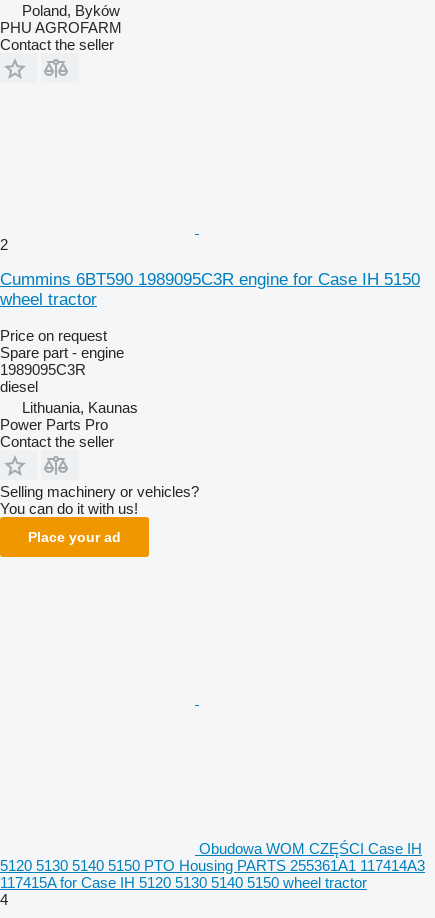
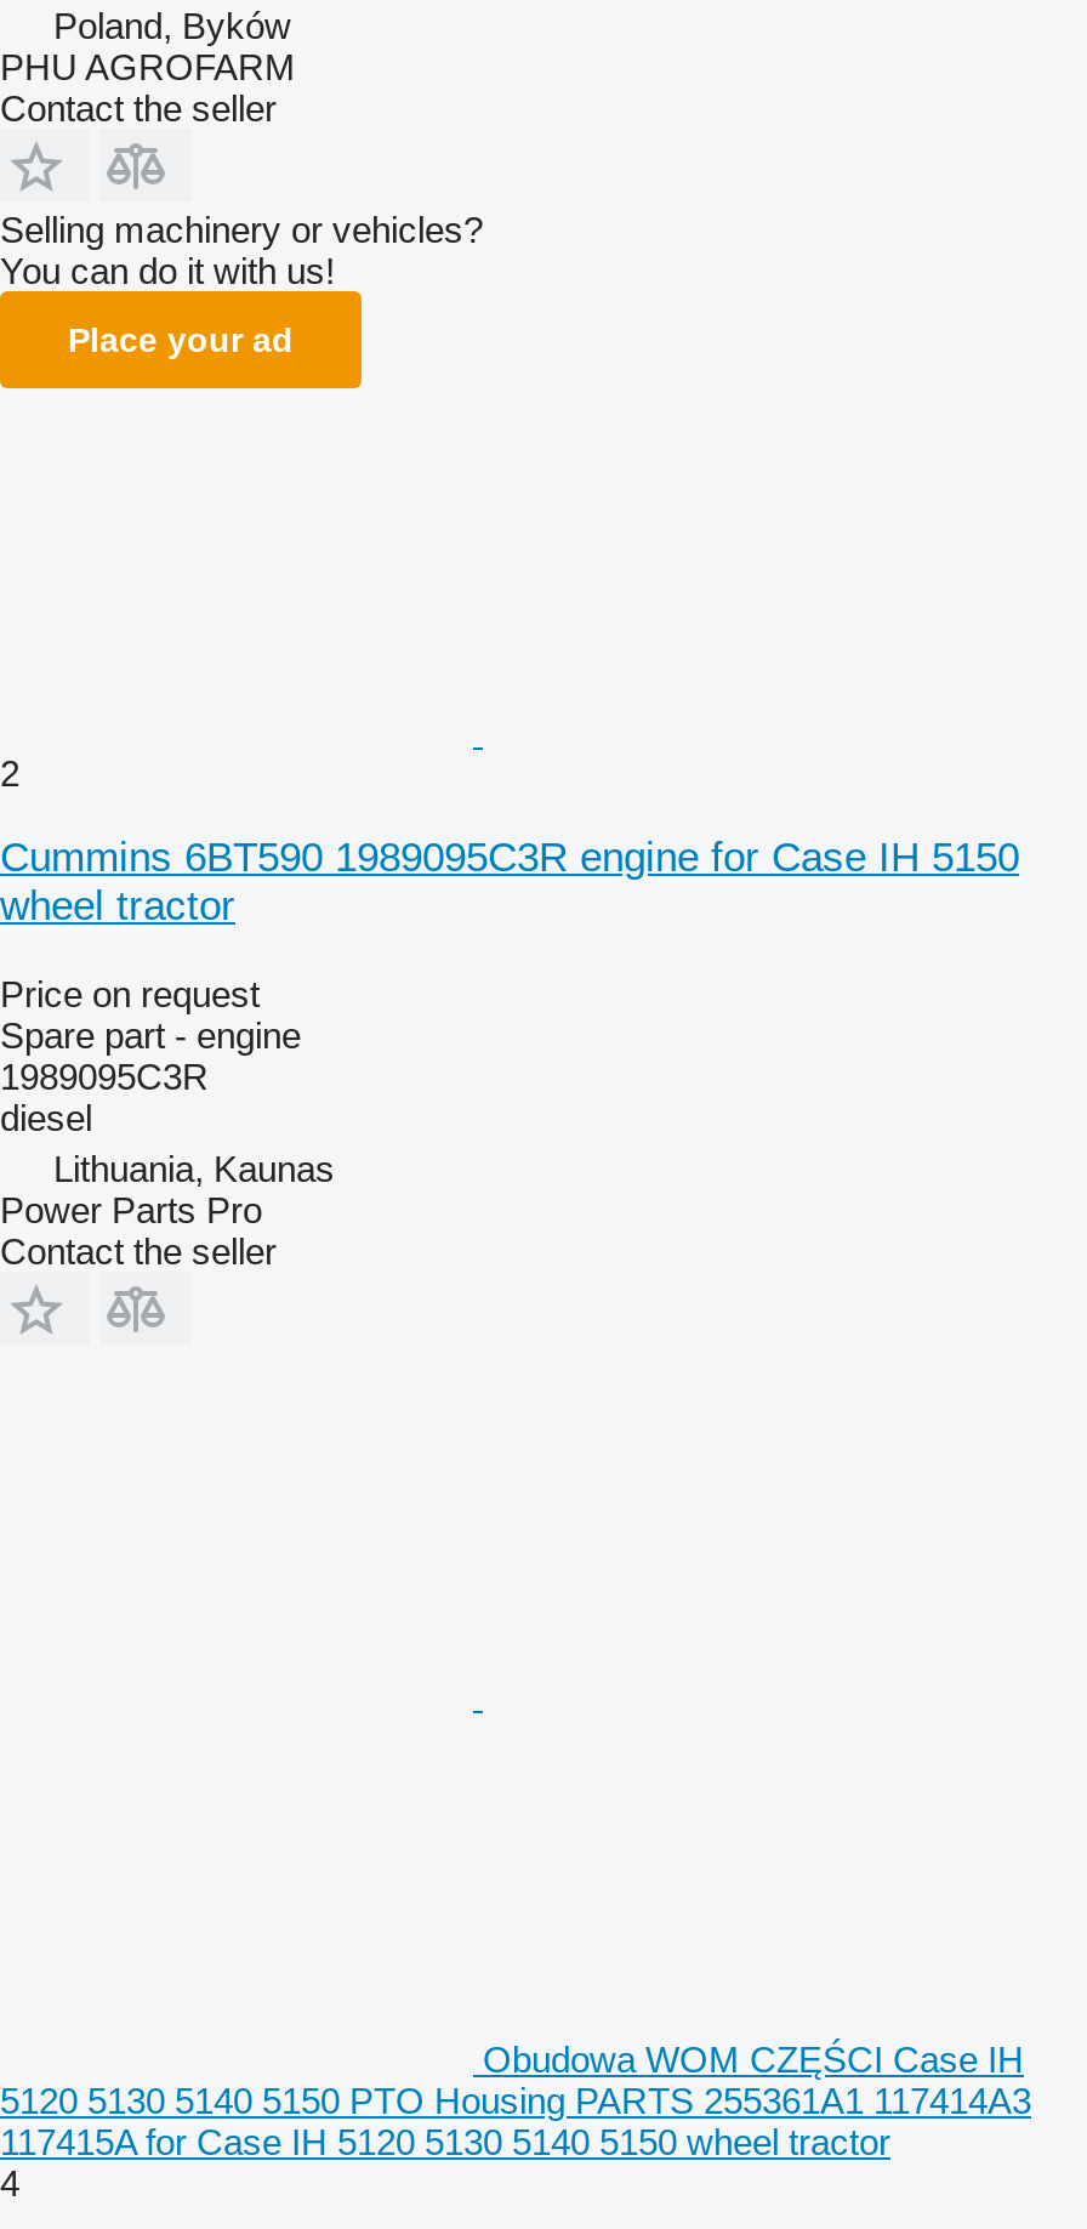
moved down: 2 | Cummins 6BT590 1989095C3R engine for Case IH 5150 | wheel tractor | ... | Power Parts Pro | Contact the seller

moved up: Selling machinery or vehicles? | You can do it with us! | Place your ad
